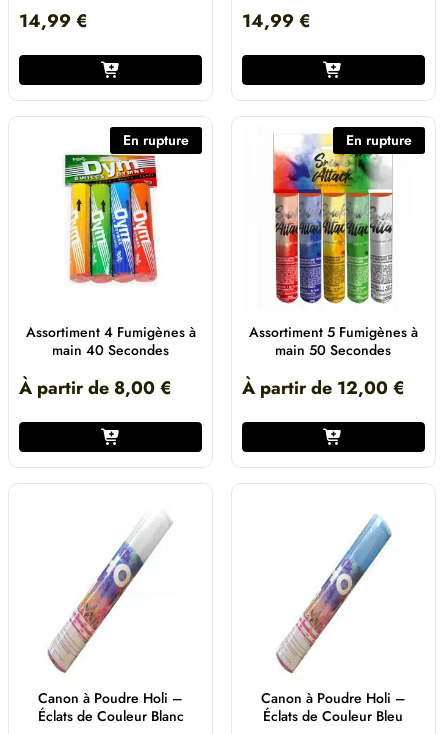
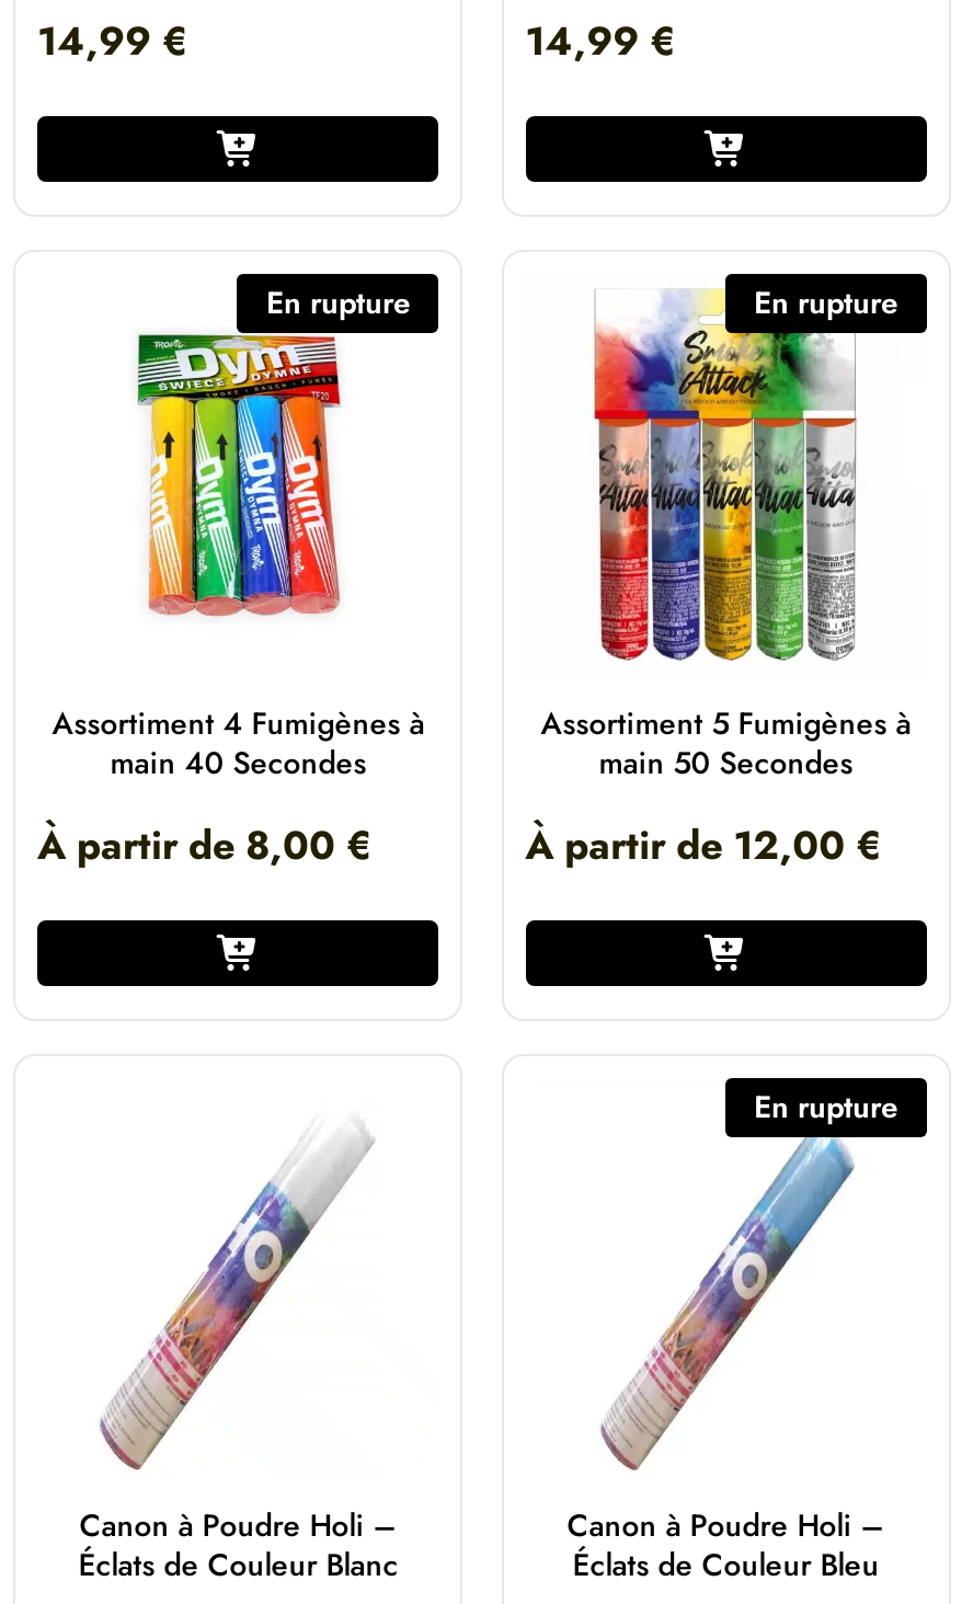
+ En rupture
